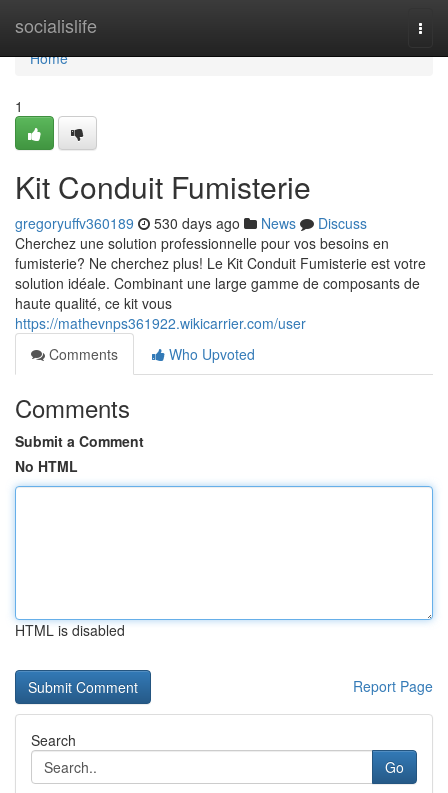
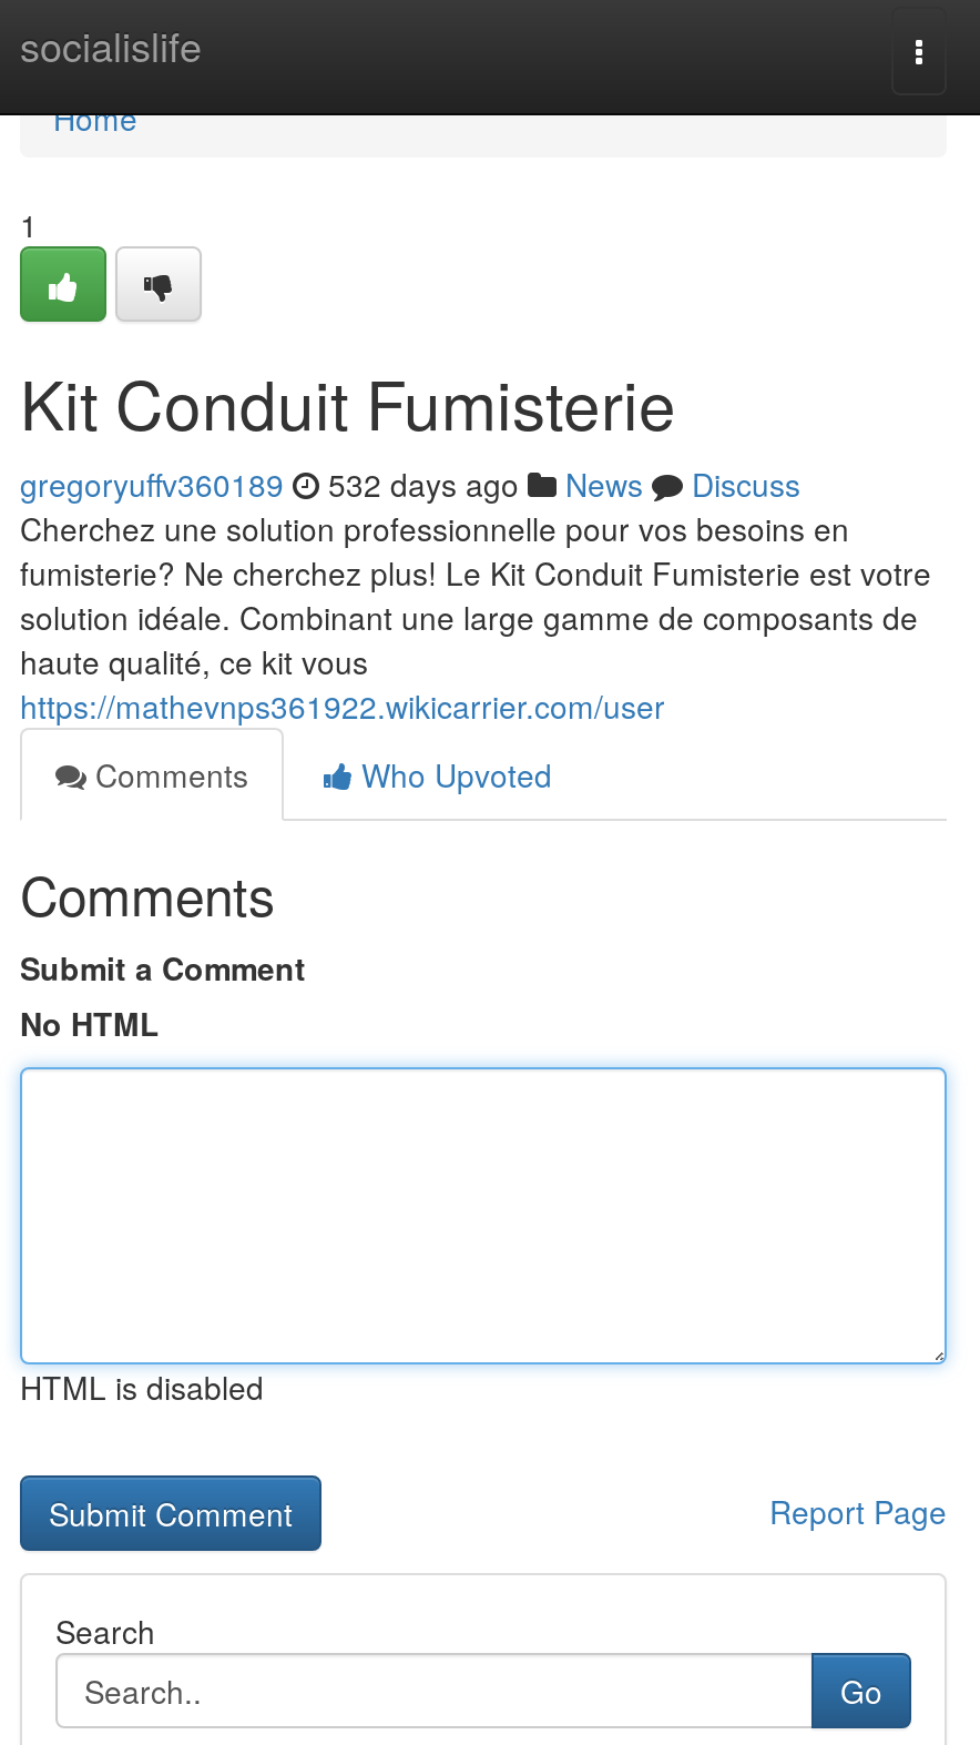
- gregoryuffv360189 530 days ago News Discuss
+ gregoryuffv360189 532 days ago News Discuss
